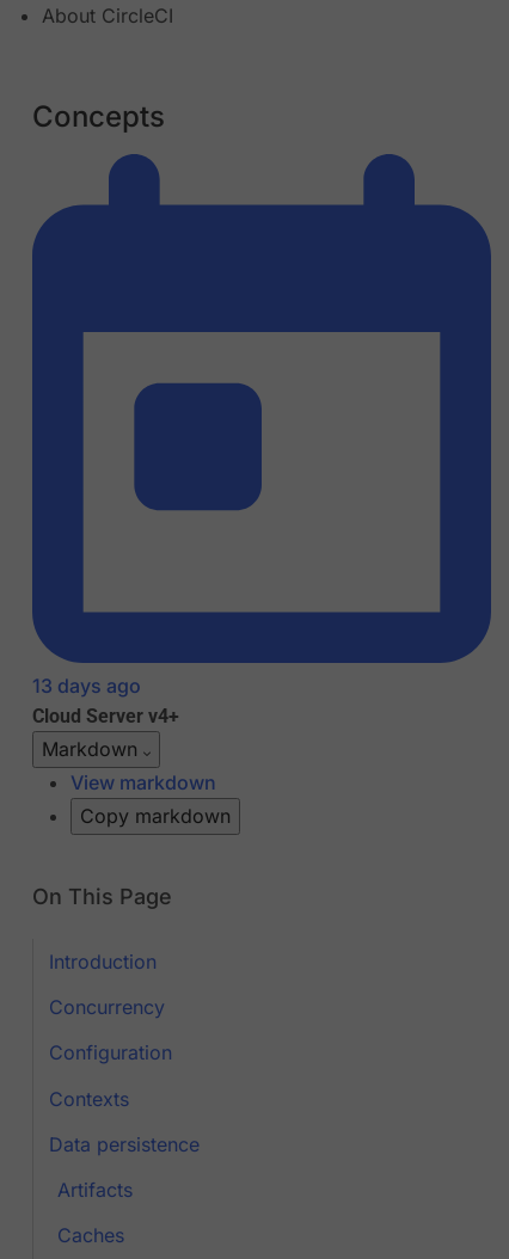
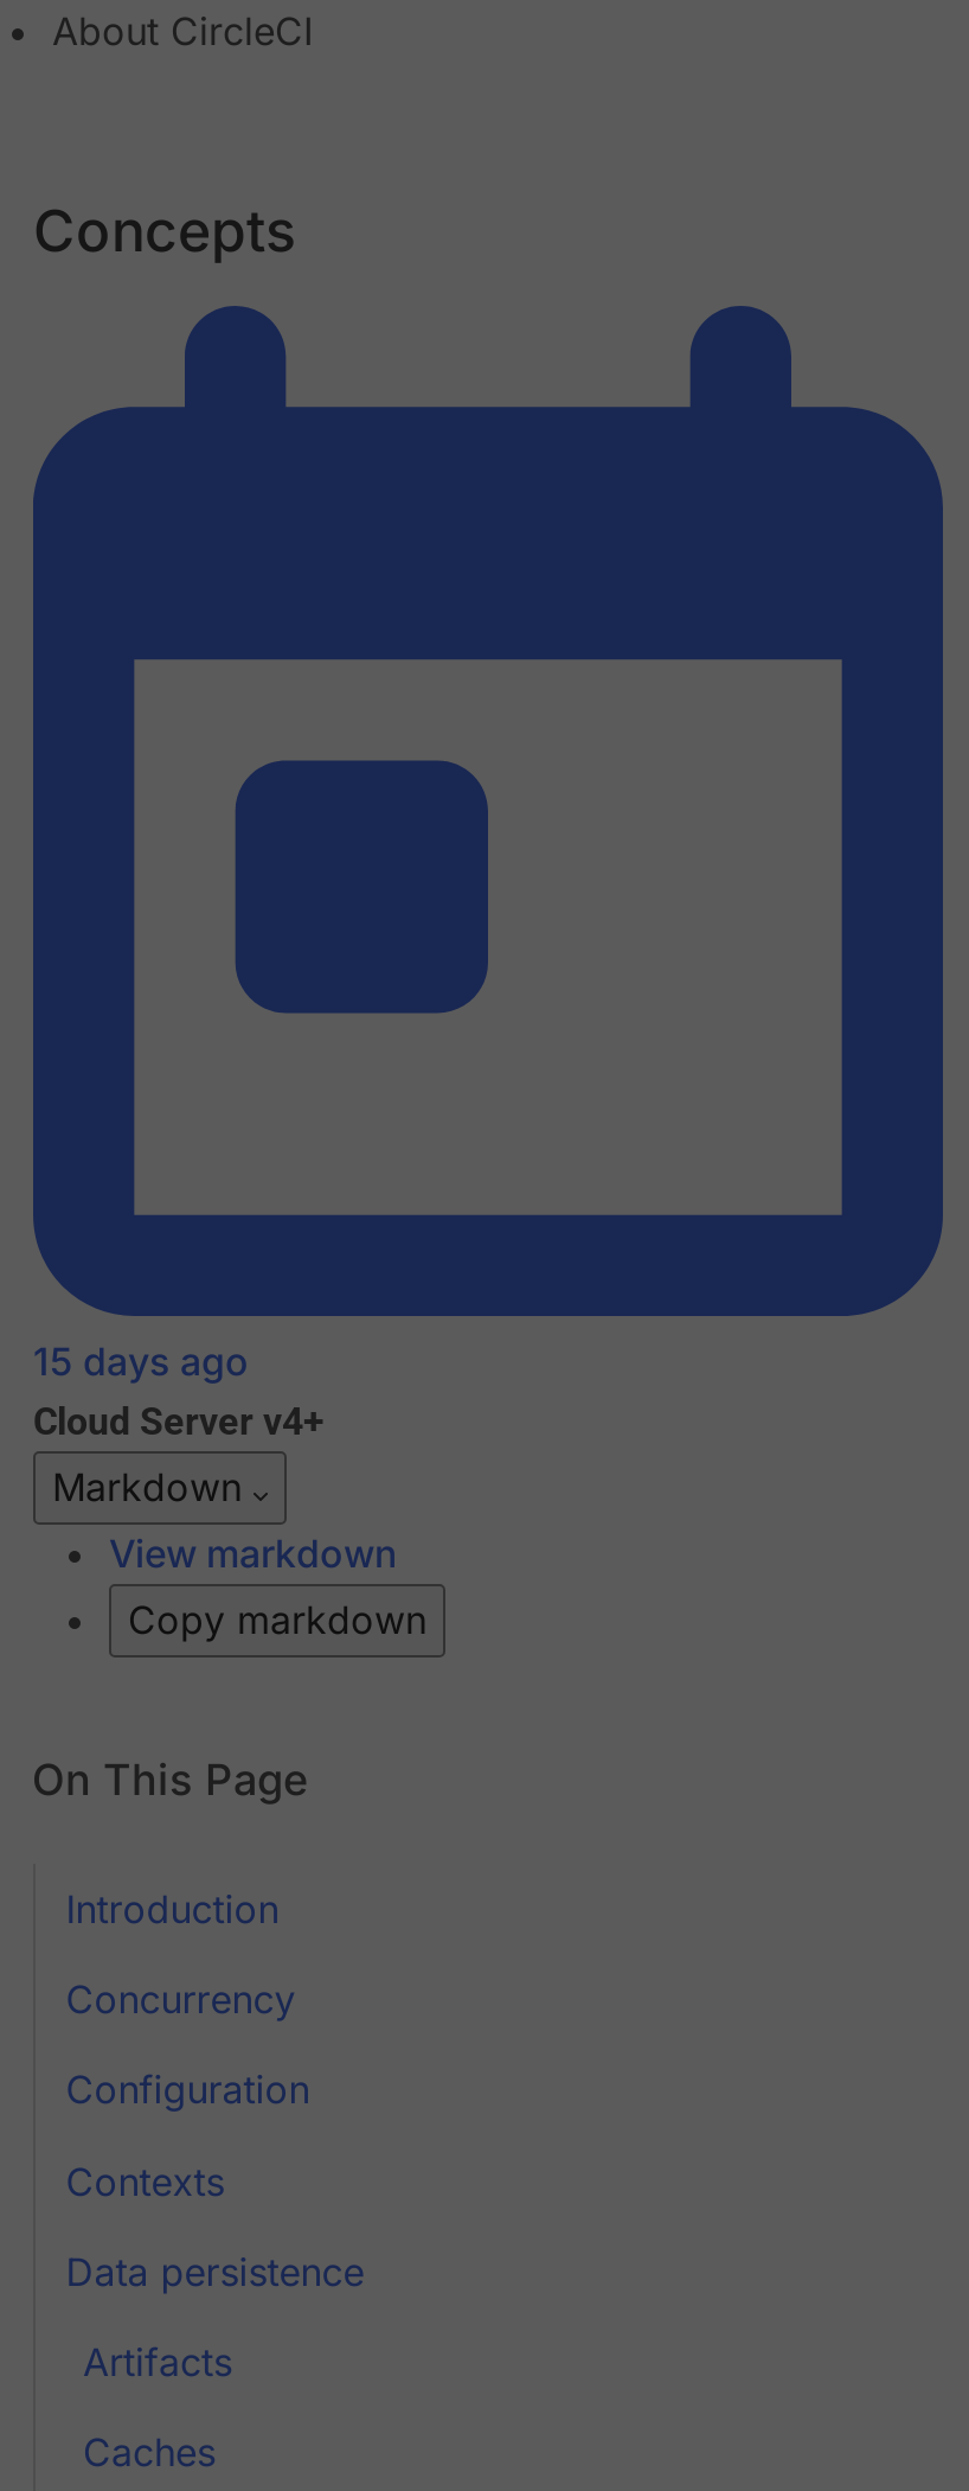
- 13 days ago
+ 15 days ago
